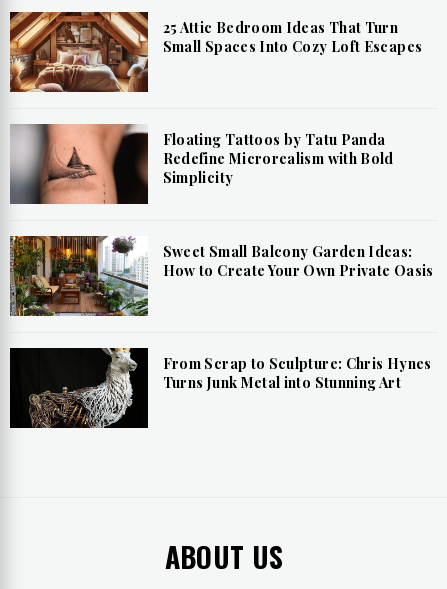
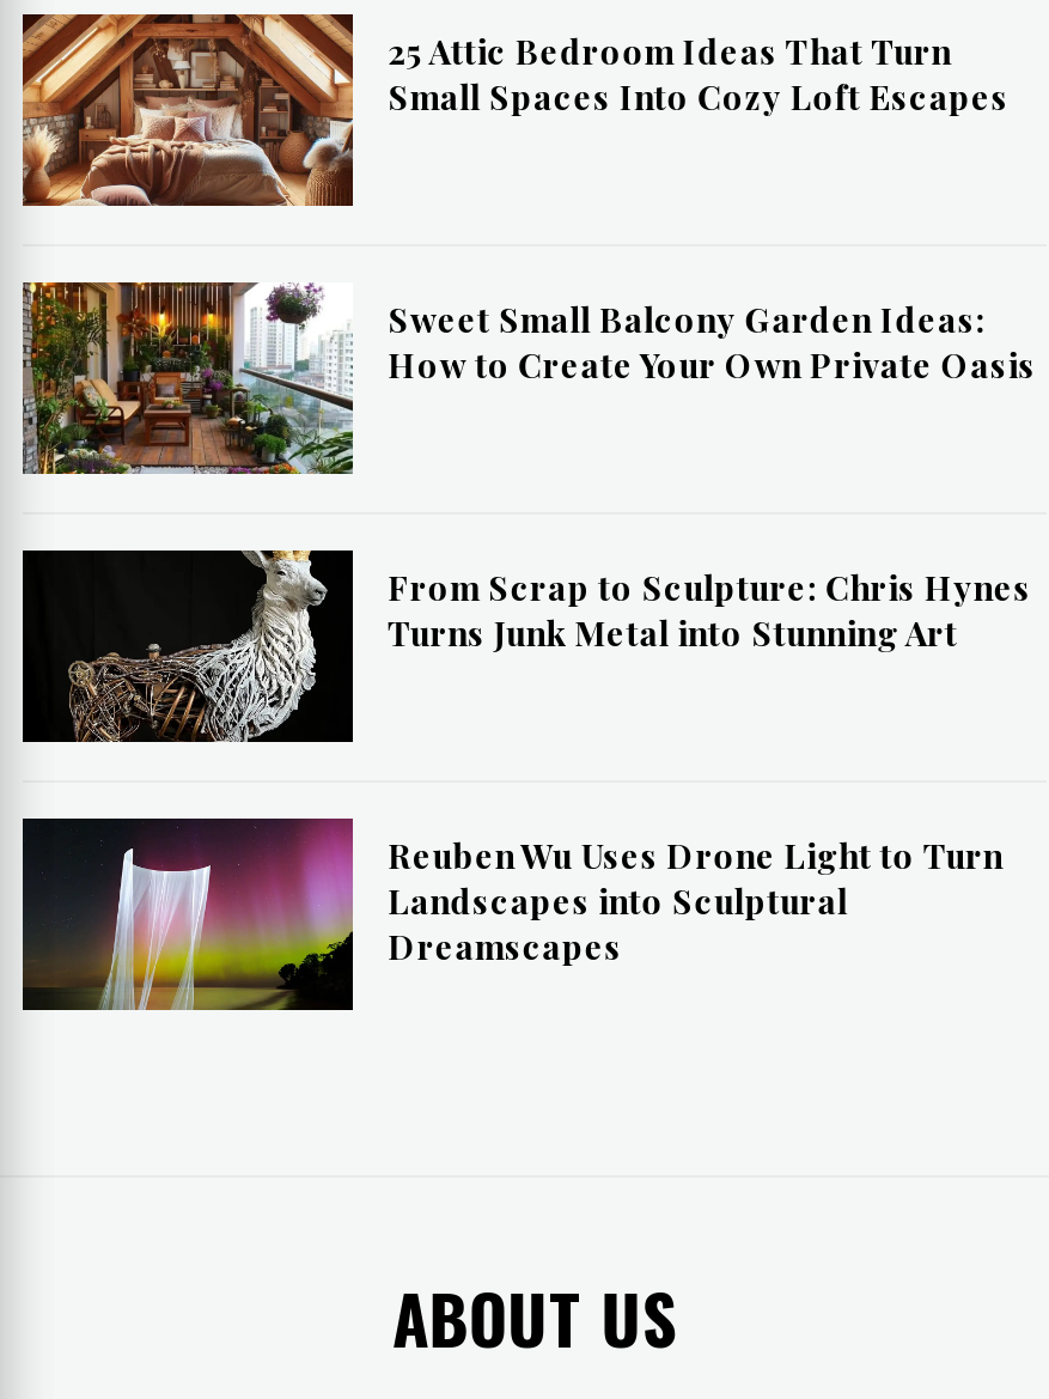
- [image]
- Floating Tattoos by Tatu Panda
- Redefine Microrealism with Bold
- Simplicity

moved up: [image] | Sweet Small Balcony Garden Ideas: | How to Create Your Own Private Oasis | From Scrap to Sculpture: Chris Hynes | Turns Junk Metal into Stunning Art

+ [image]
+ Reuben Wu Uses Drone Light to Turn
+ Landscapes into Sculptural
+ Dreamscapes
